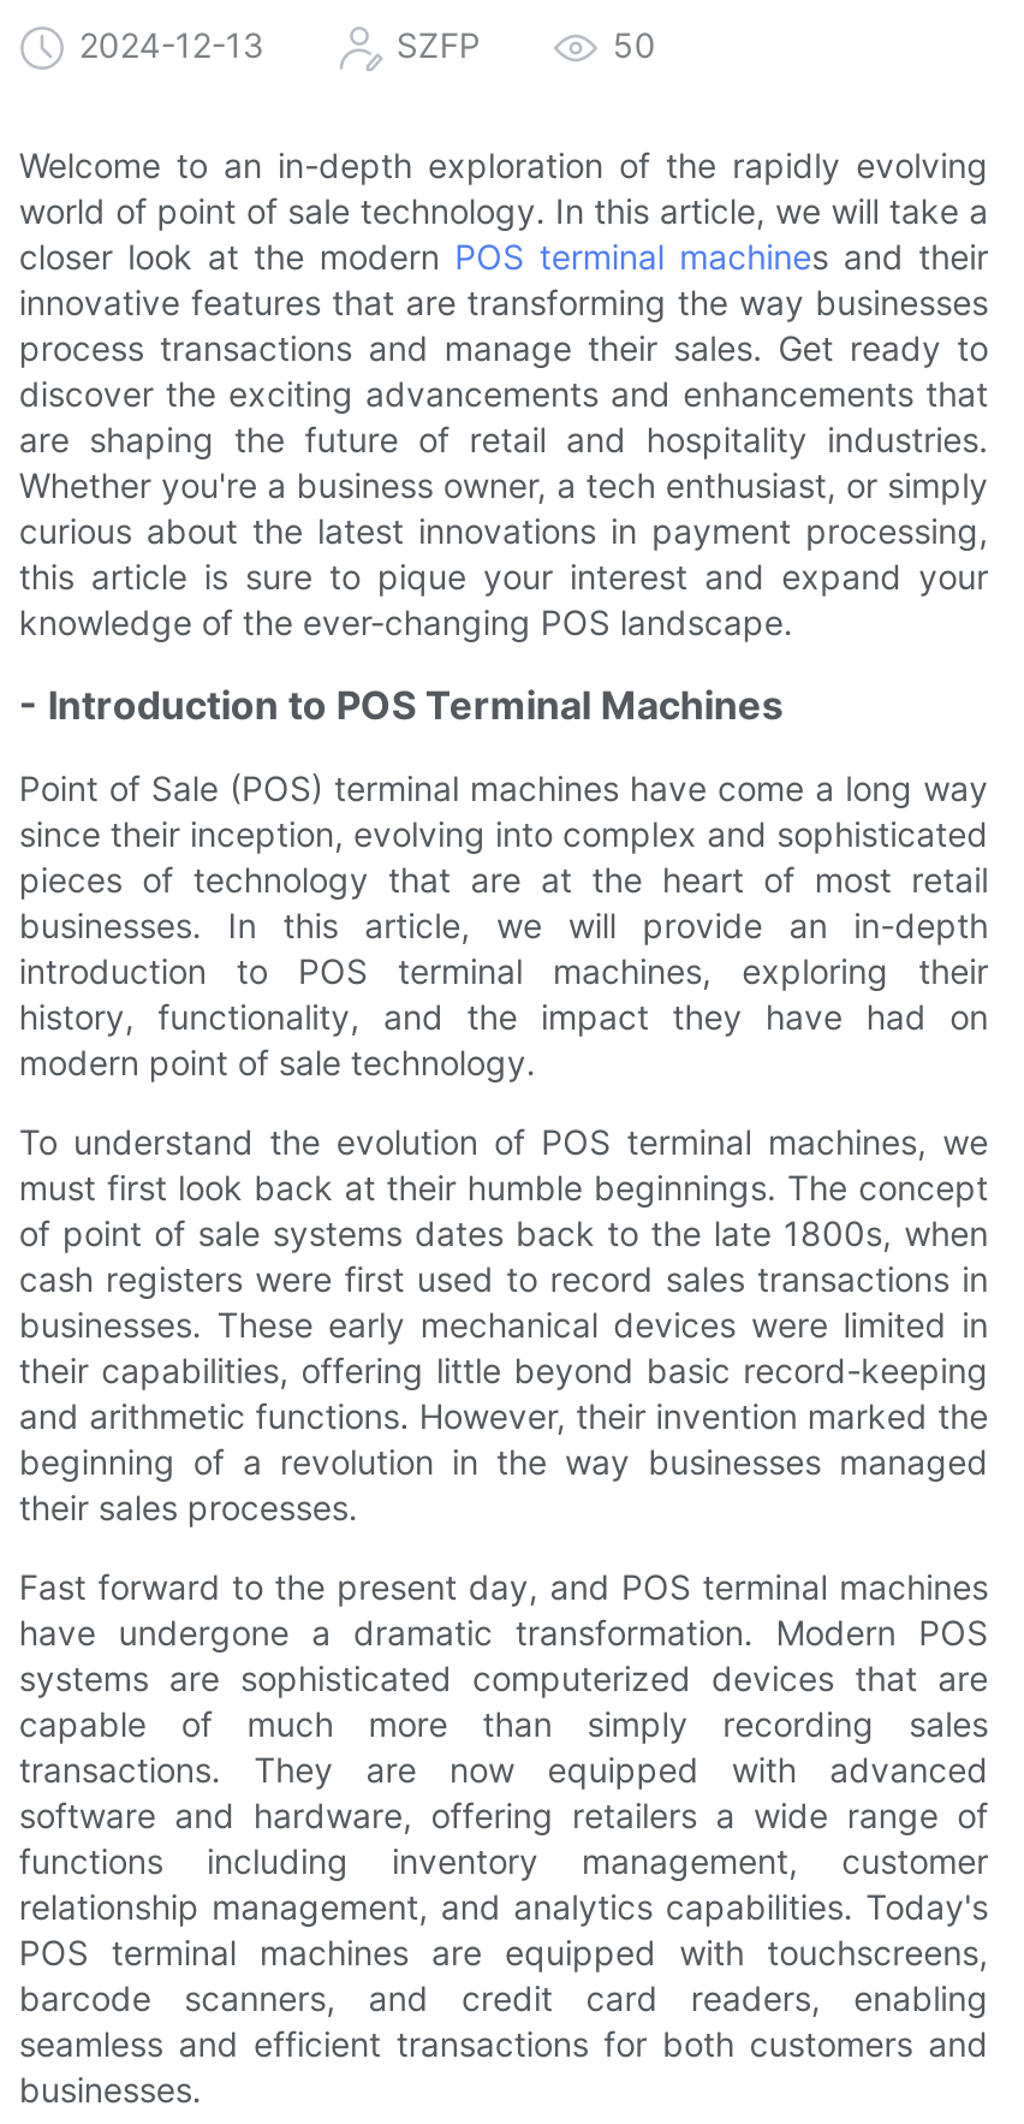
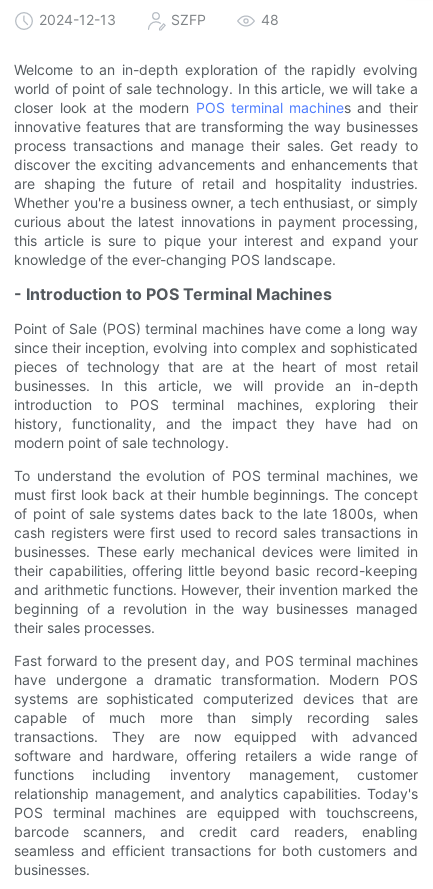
- 50
+ 48
